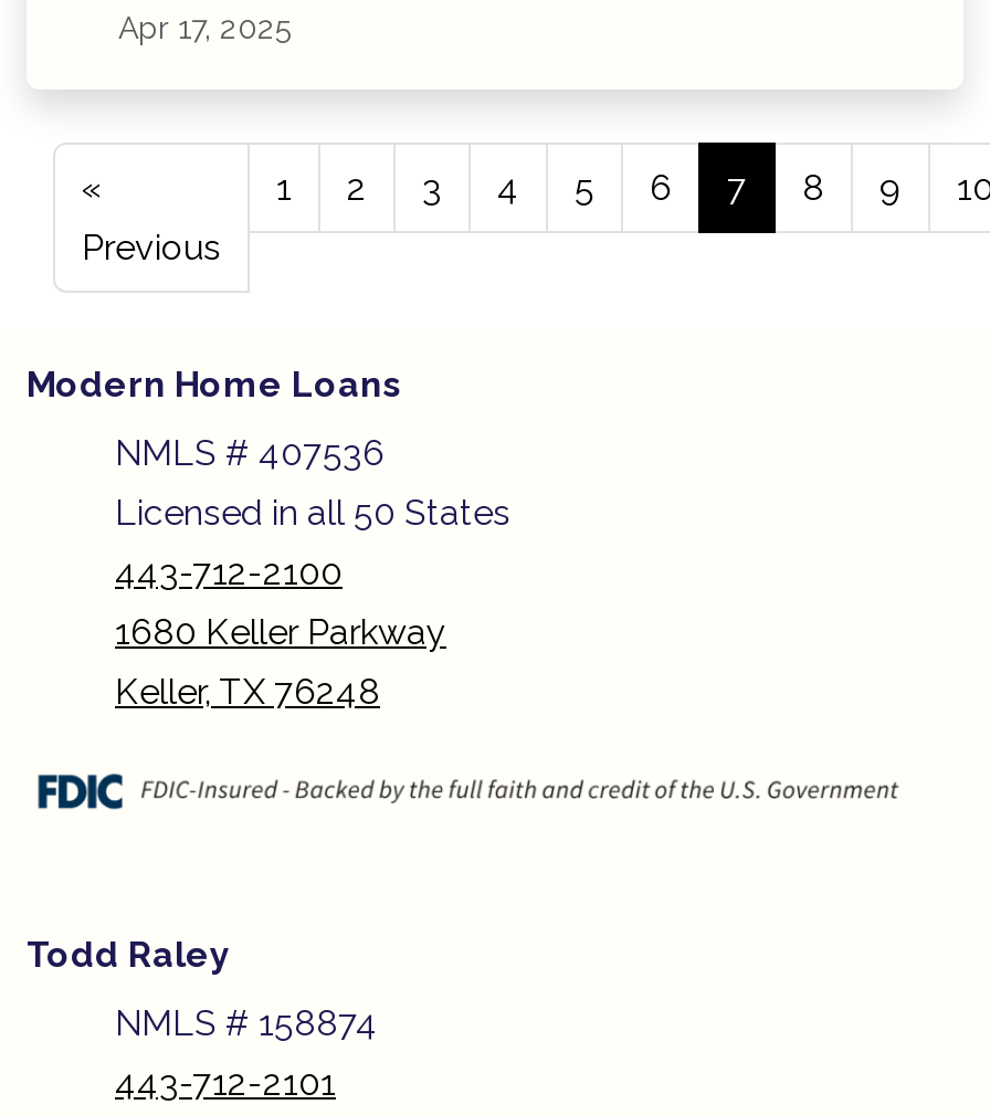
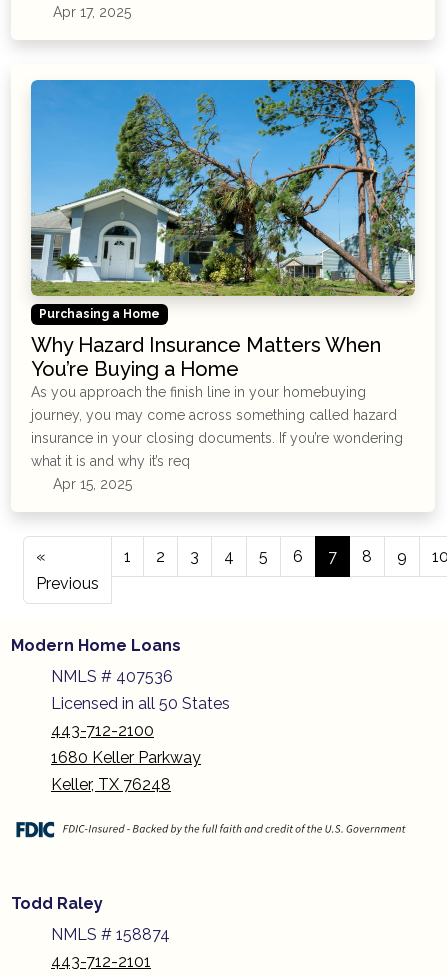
+ [image]
+ Purchasing a Home
+ Why Hazard Insurance Matters When
+ You’re Buying a Home
+ As you approach the finish line in your homebuying
+ journey, you may come across something called hazard
+ insurance in your closing documents. If you’re wondering
+ what it is and why it’s req
+ Apr 15, 2025
